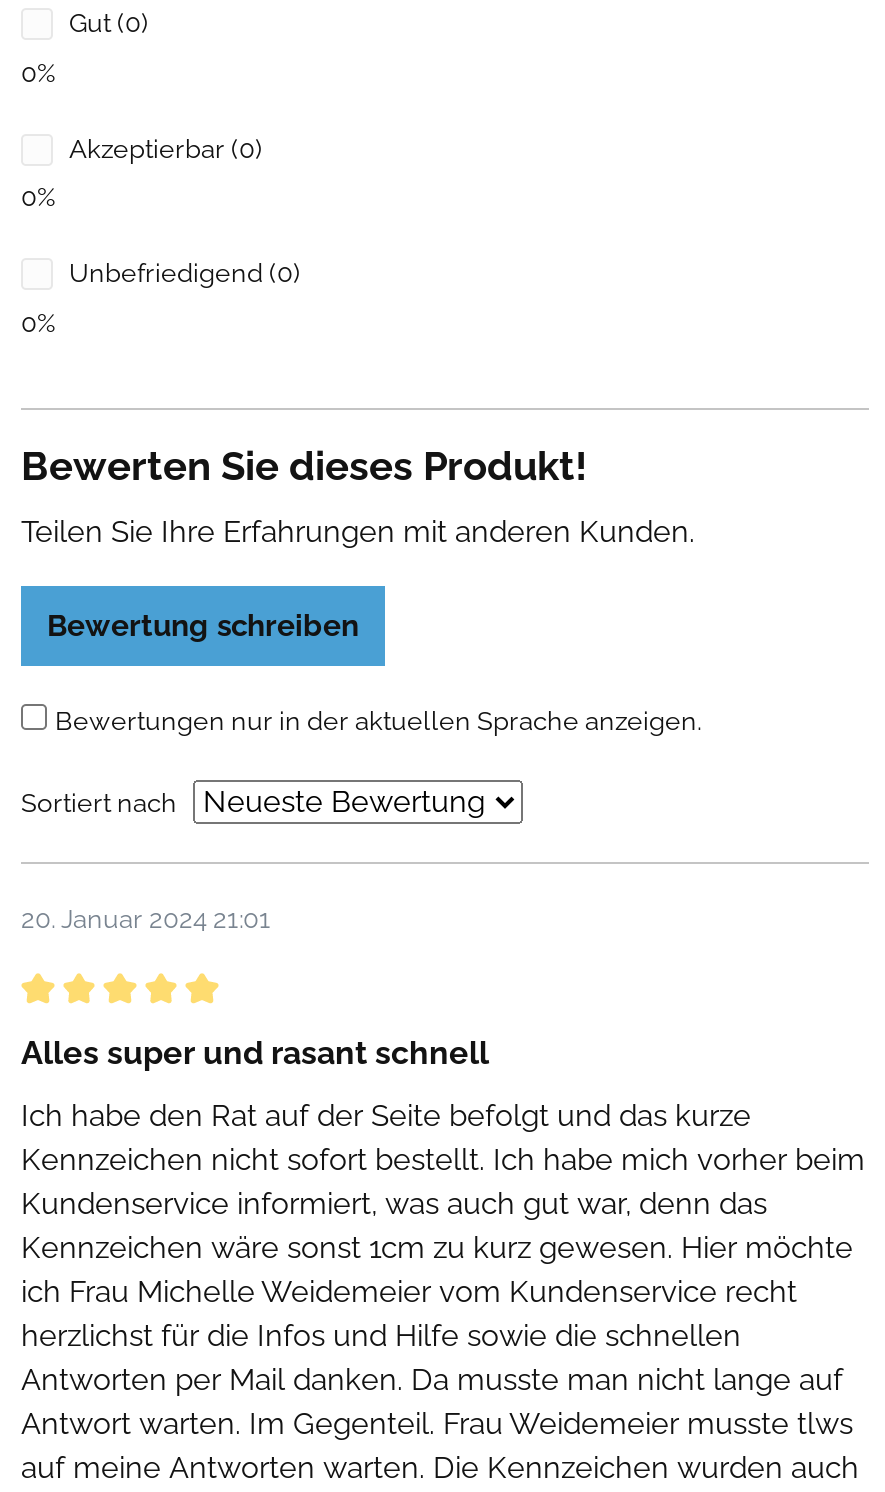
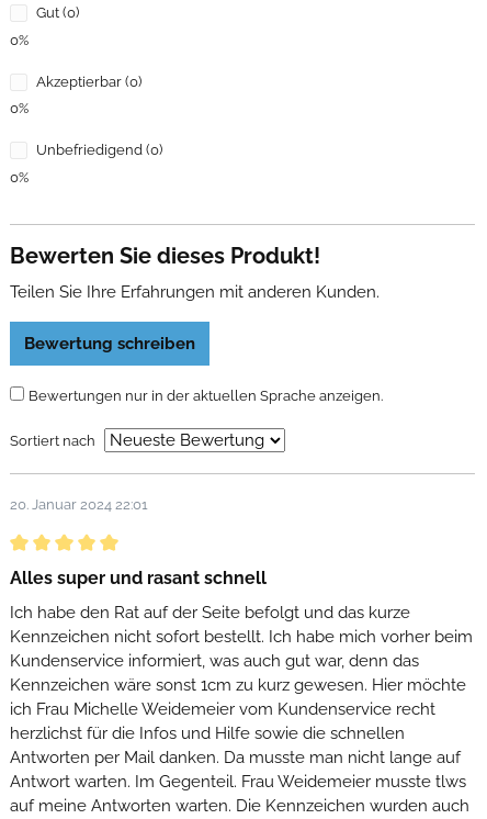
- 20. Januar 2024 21:01
+ 20. Januar 2024 22:01
